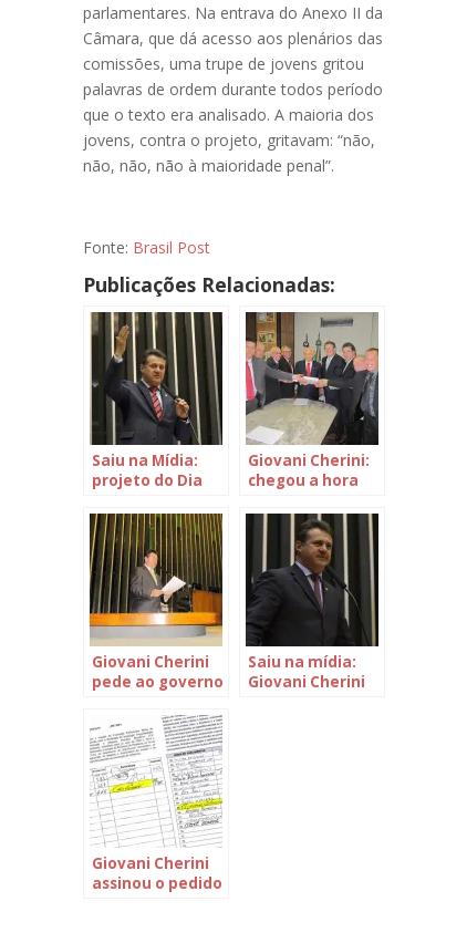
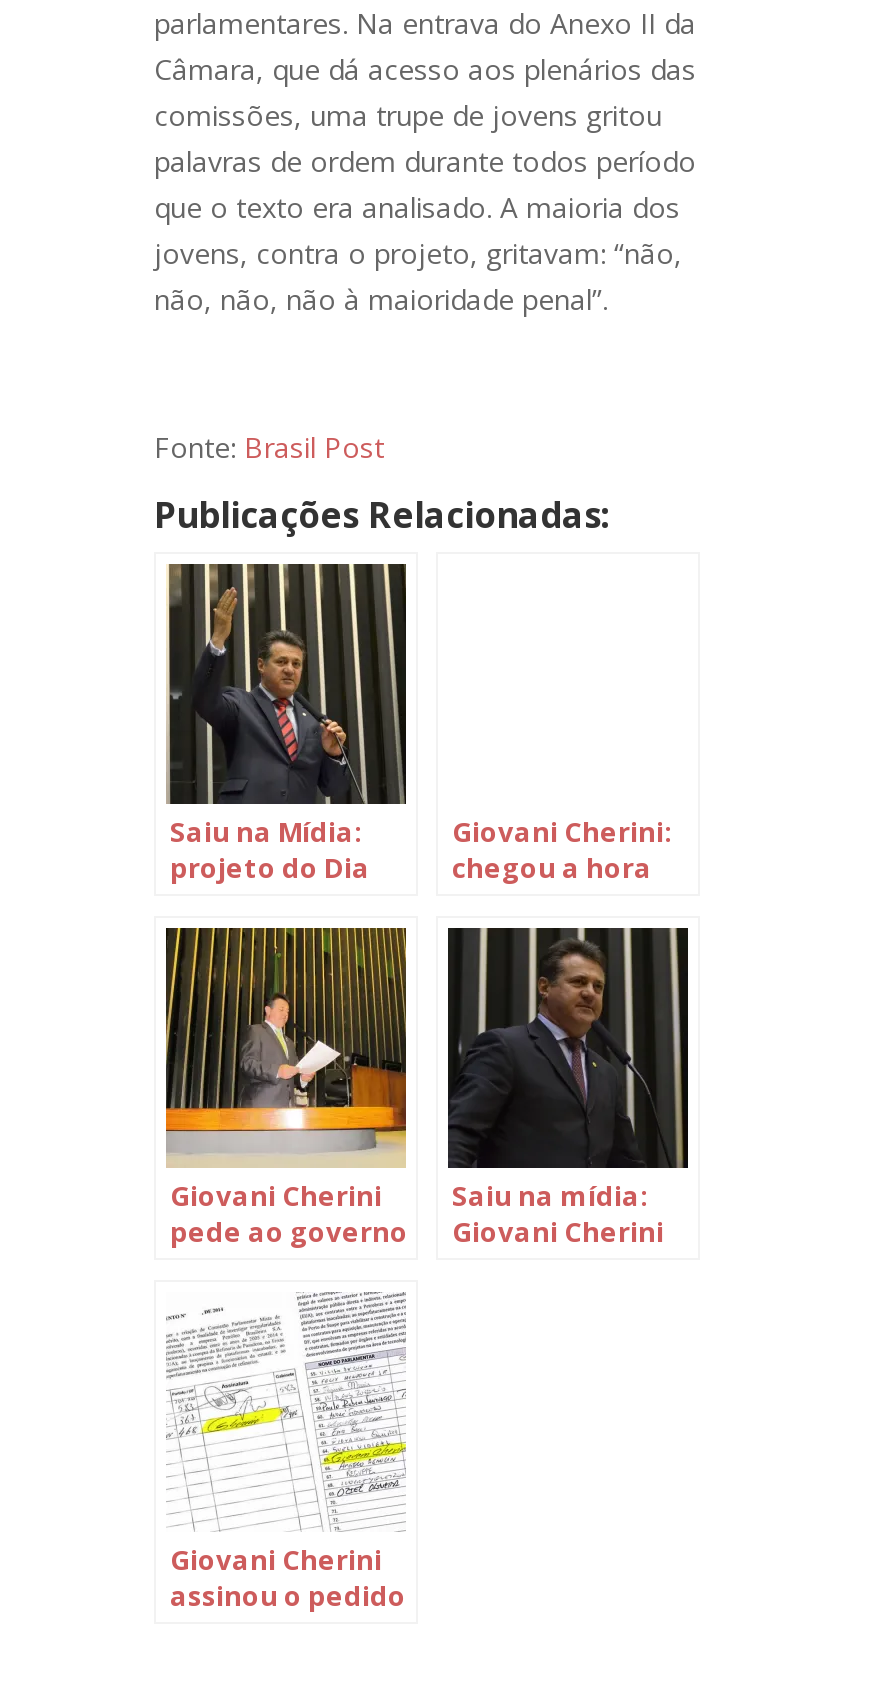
- [image]
